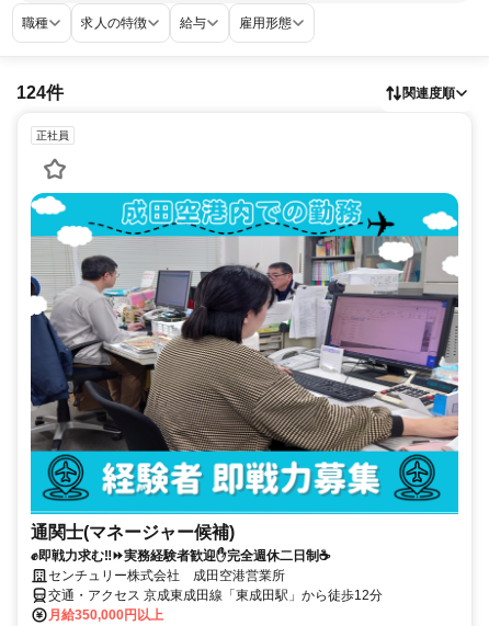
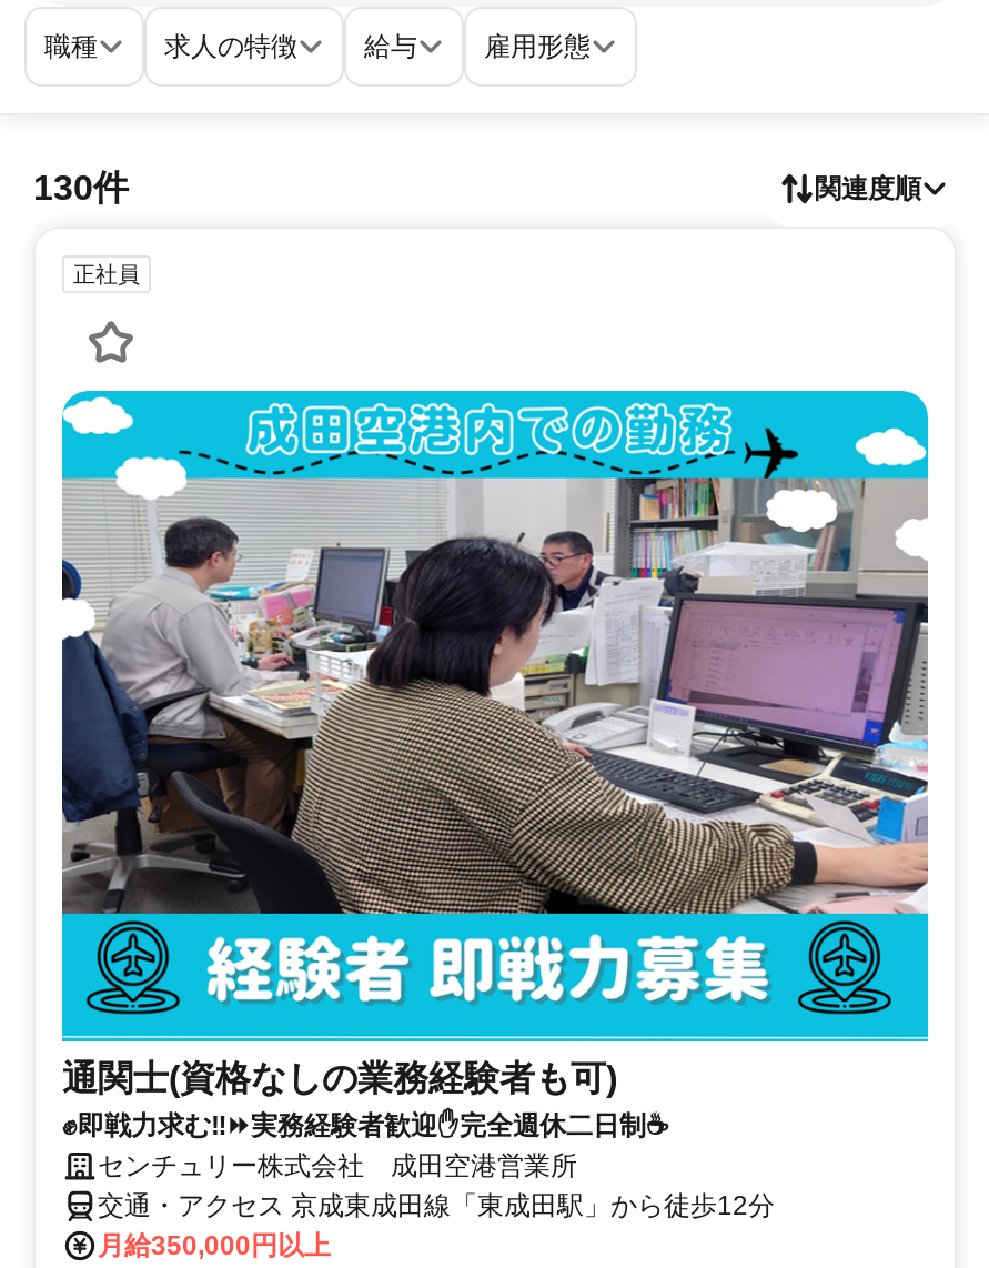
- 124件
+ 130件

- 通関士(マネージャー候補)
+ 通関士(資格なしの業務経験者も可)
